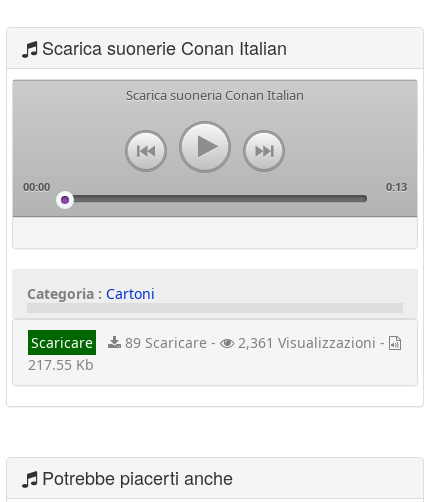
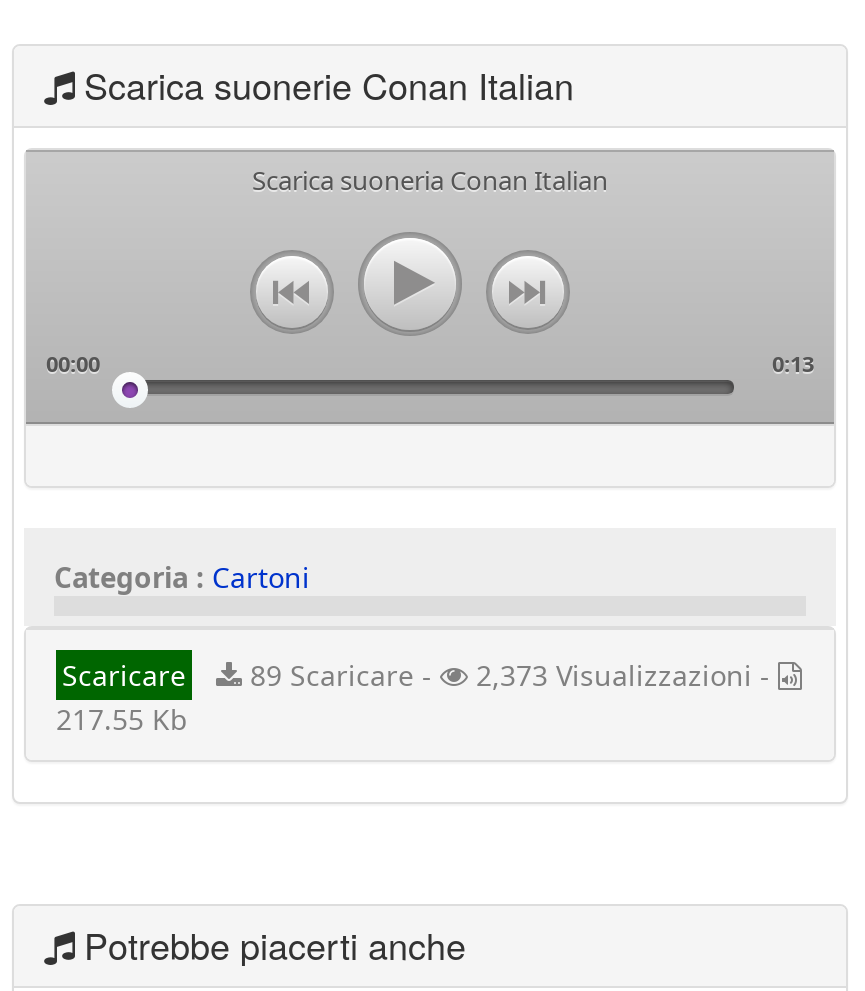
- 2,361 Visualizzazioni -
+ 2,373 Visualizzazioni -
